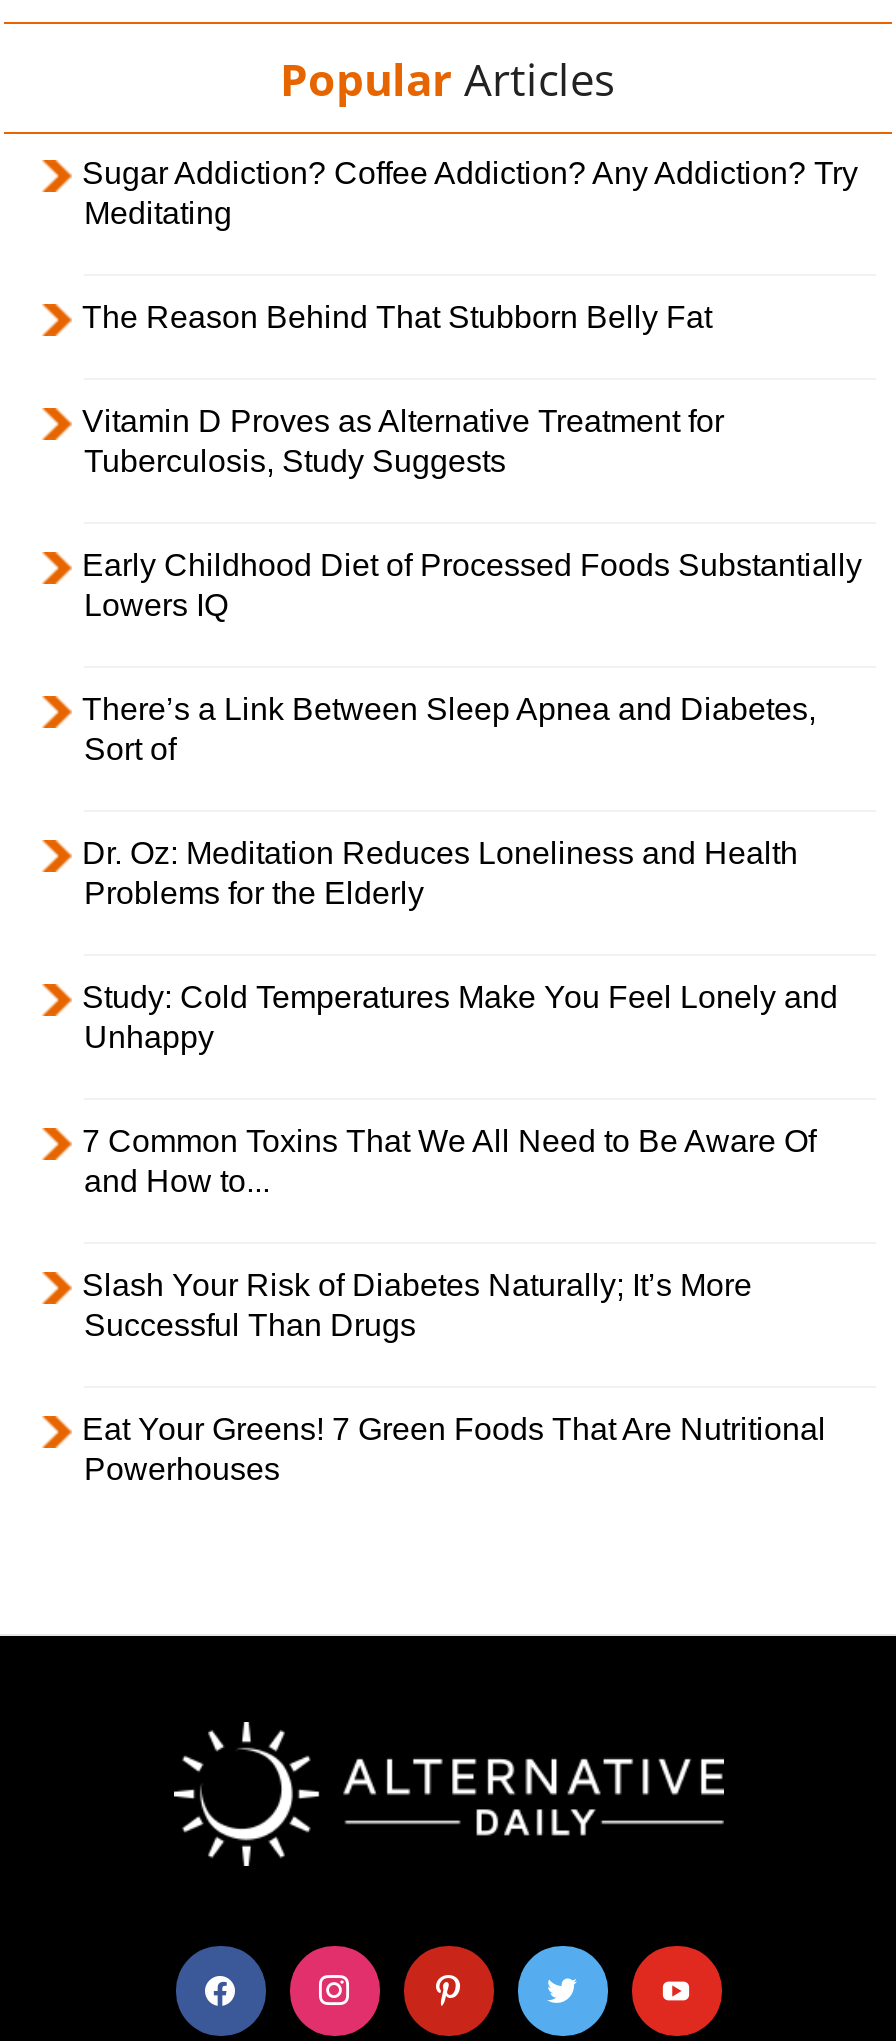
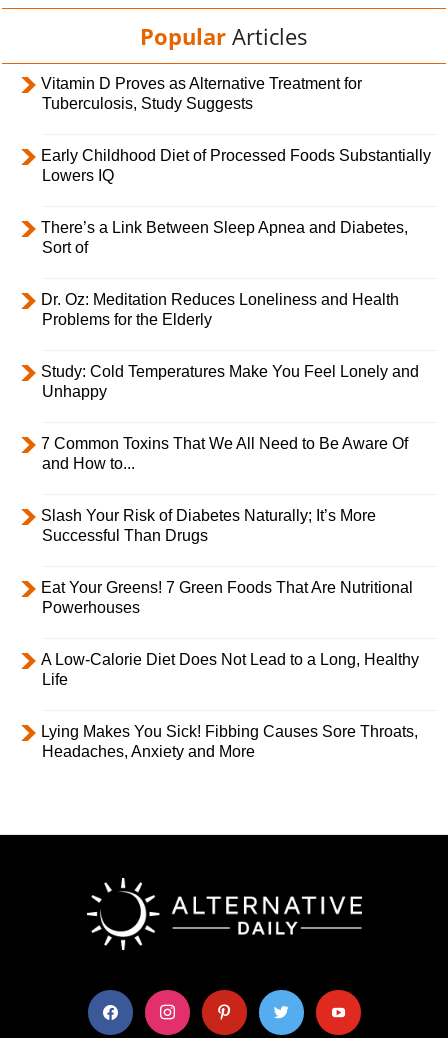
- Sugar Addiction? Coffee Addiction? Any Addiction? Try
- Meditating
- The Reason Behind That Stubborn Belly Fat

moved up: Vitamin D Proves as Alternative Treatment for | Tuberculosis, Study Suggests | Early Childhood Diet of Processed Foods Substantially | ... | Eat Your Greens! 7 Green Foods That Are Nutritional | Powerhouses

+ A Low-Calorie Diet Does Not Lead to a Long, Healthy
+ Life
+ Lying Makes You Sick! Fibbing Causes Sore Throats,
+ Headaches, Anxiety and More
